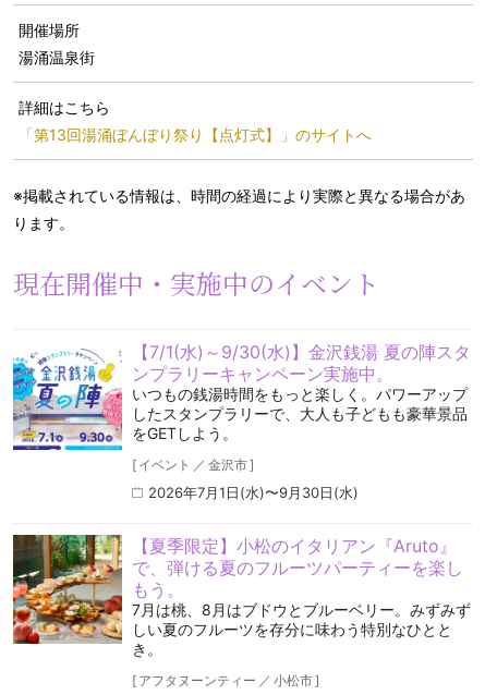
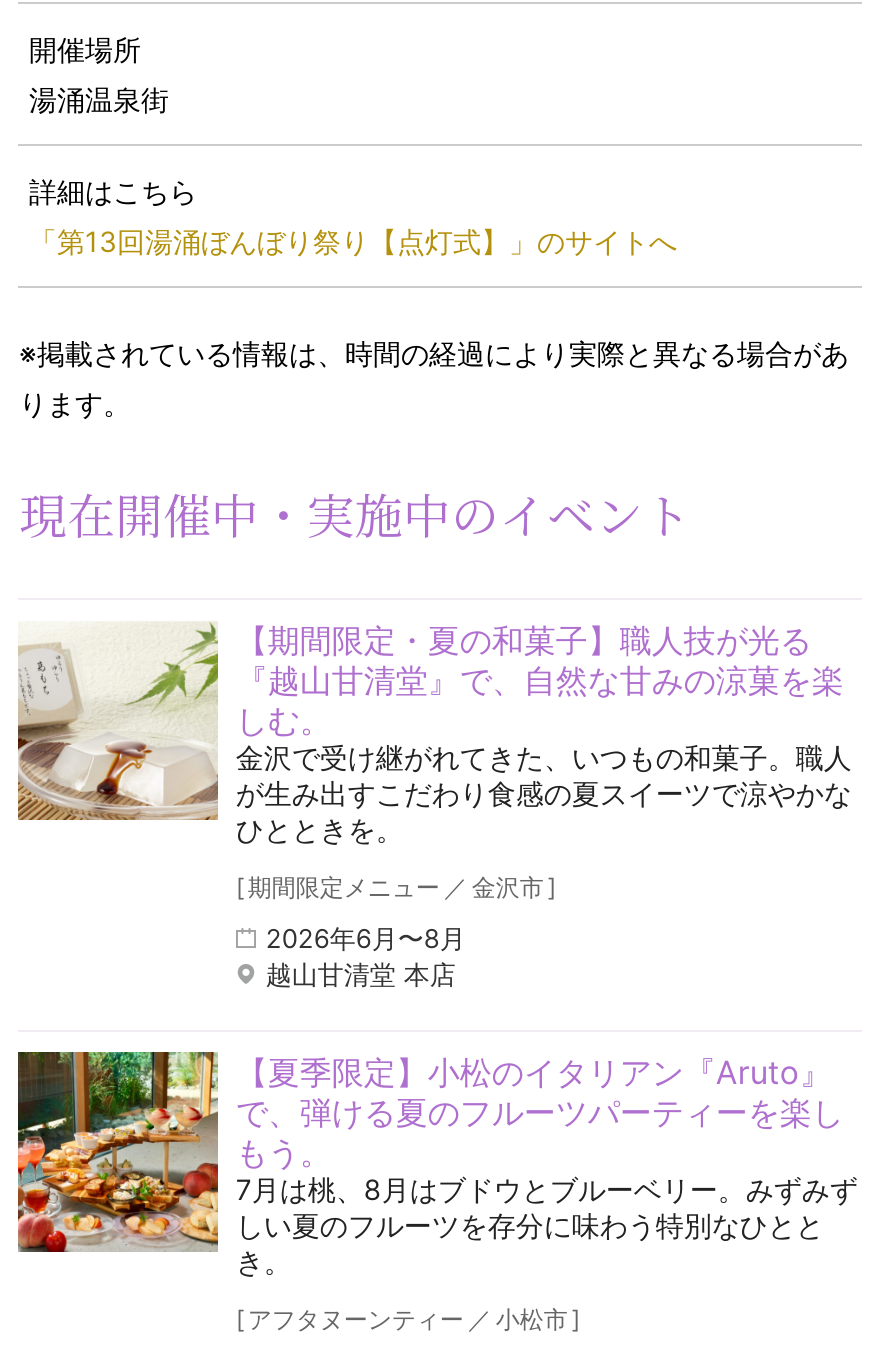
- [image]
- 【7/1(水)～9/30(水)】金沢銭湯 夏の陣スタ
- ンプラリーキャンペーン実施中。
- いつもの銭湯時間をもっと楽しく。パワーアップ
- したスタンプラリーで、大人も子どもも豪華景品
- をGETしよう。
+ [image]
+ 【期間限定・夏の和菓子】職人技が光る
+ 『越山甘清堂』で、自然な甘みの涼菓を楽
+ しむ。
+ 金沢で受け継がれてきた、いつもの和菓子。職人
+ が生み出すこだわり食感の夏スイーツで涼やかな
+ ひとときを。

- [ イベント ／ 金沢市 ]
+ [ 期間限定メニュー ／ 金沢市 ]

- 2026年7月1日(水)〜9月30日(水)
+ 2026年6月〜8月
+ 越山甘清堂 本店
